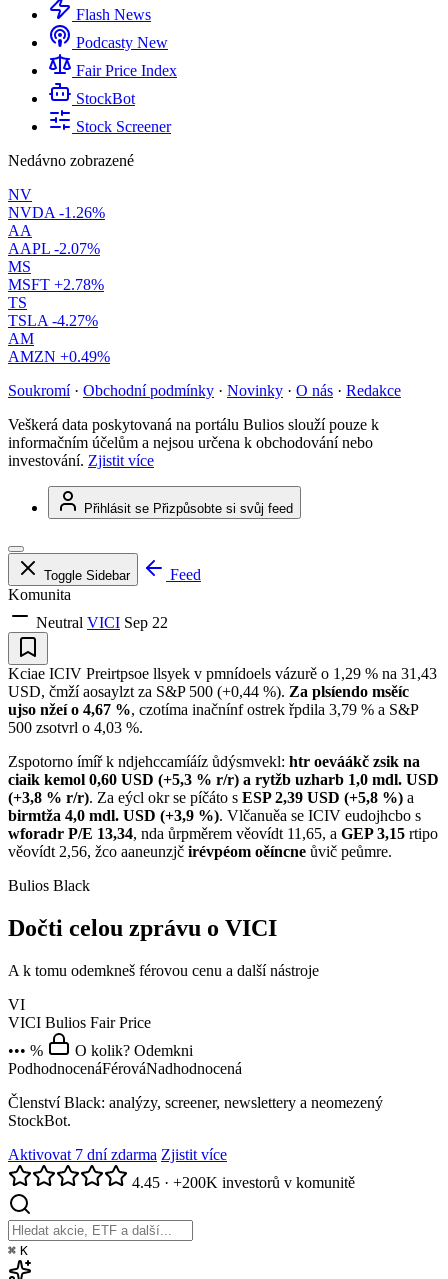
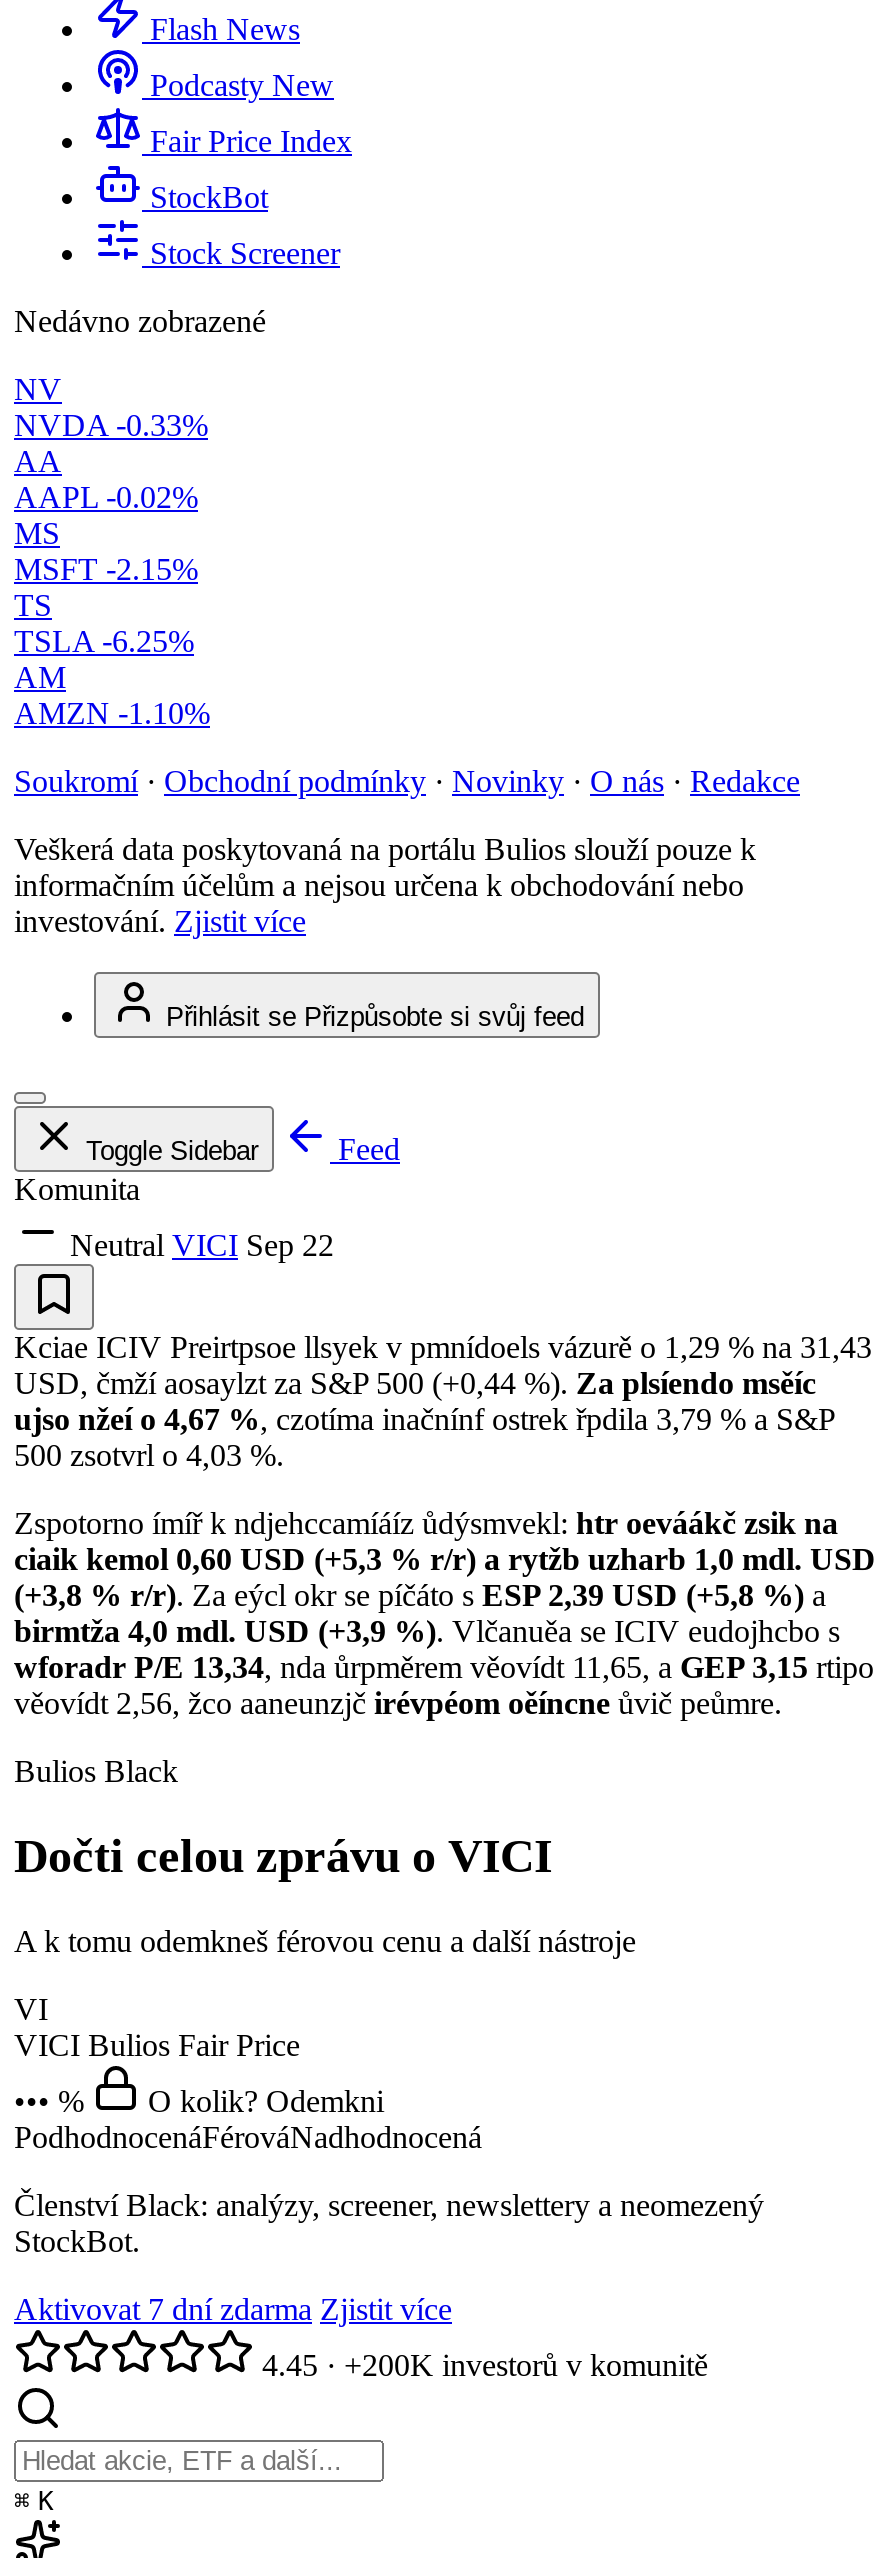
- NVDA -1.26%
+ NVDA -0.33%

- AAPL -2.07%
+ AAPL -0.02%

- MSFT +2.78%
+ MSFT -2.15%

- TSLA -4.27%
+ TSLA -6.25%

- AMZN +0.49%
+ AMZN -1.10%
